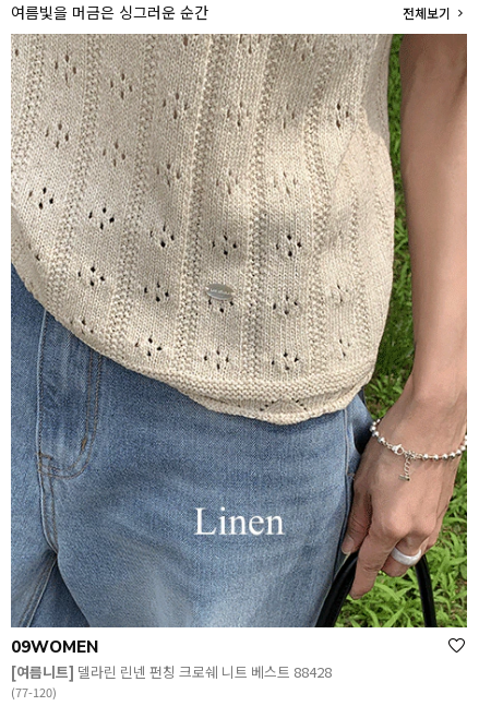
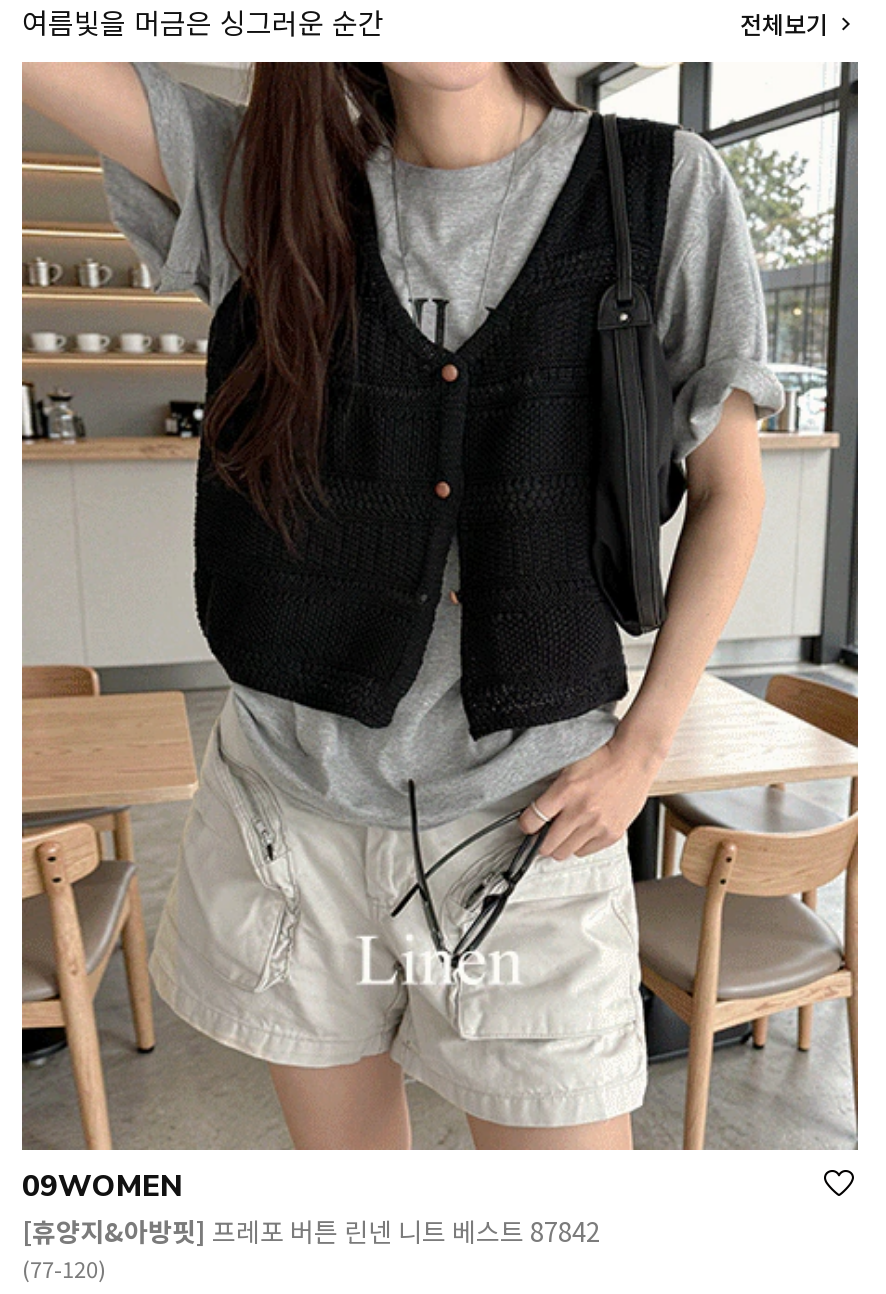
- [image]
- [여름니트] 델라린 린넨 펀칭 크로쉐 니트 베스트 88428
+ [image]
+ [휴양지&아방핏] 프레포 버튼 린넨 니트 베스트 87842
